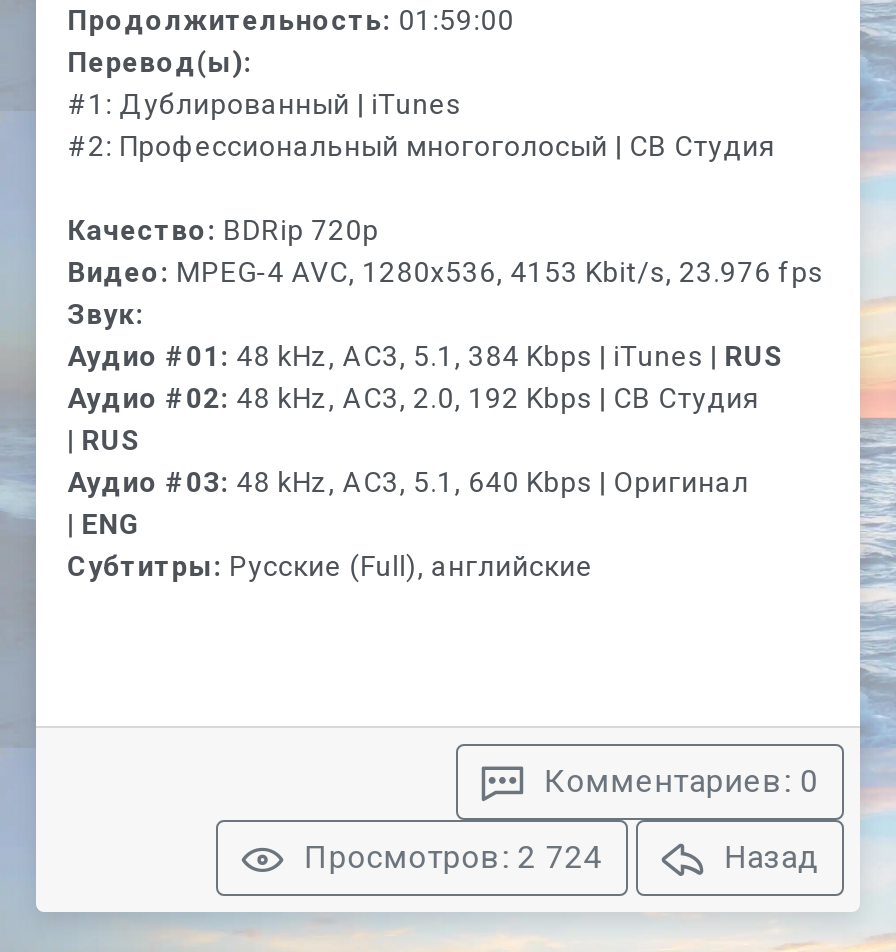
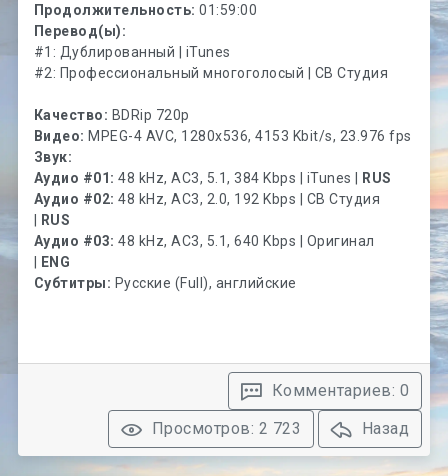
- Просмотров: 2 724
+ Просмотров: 2 723
